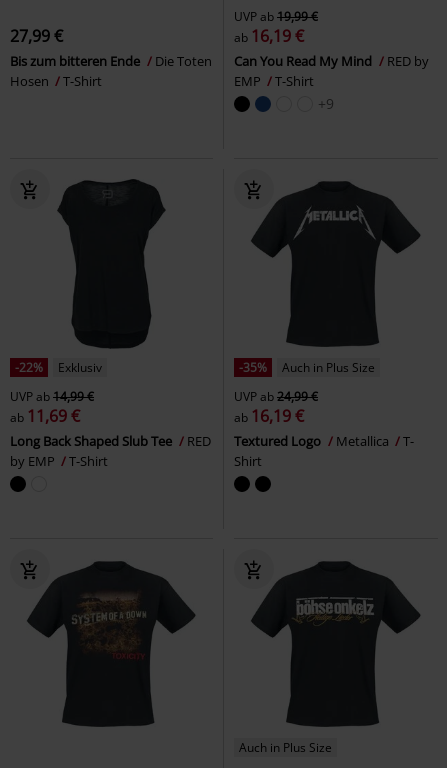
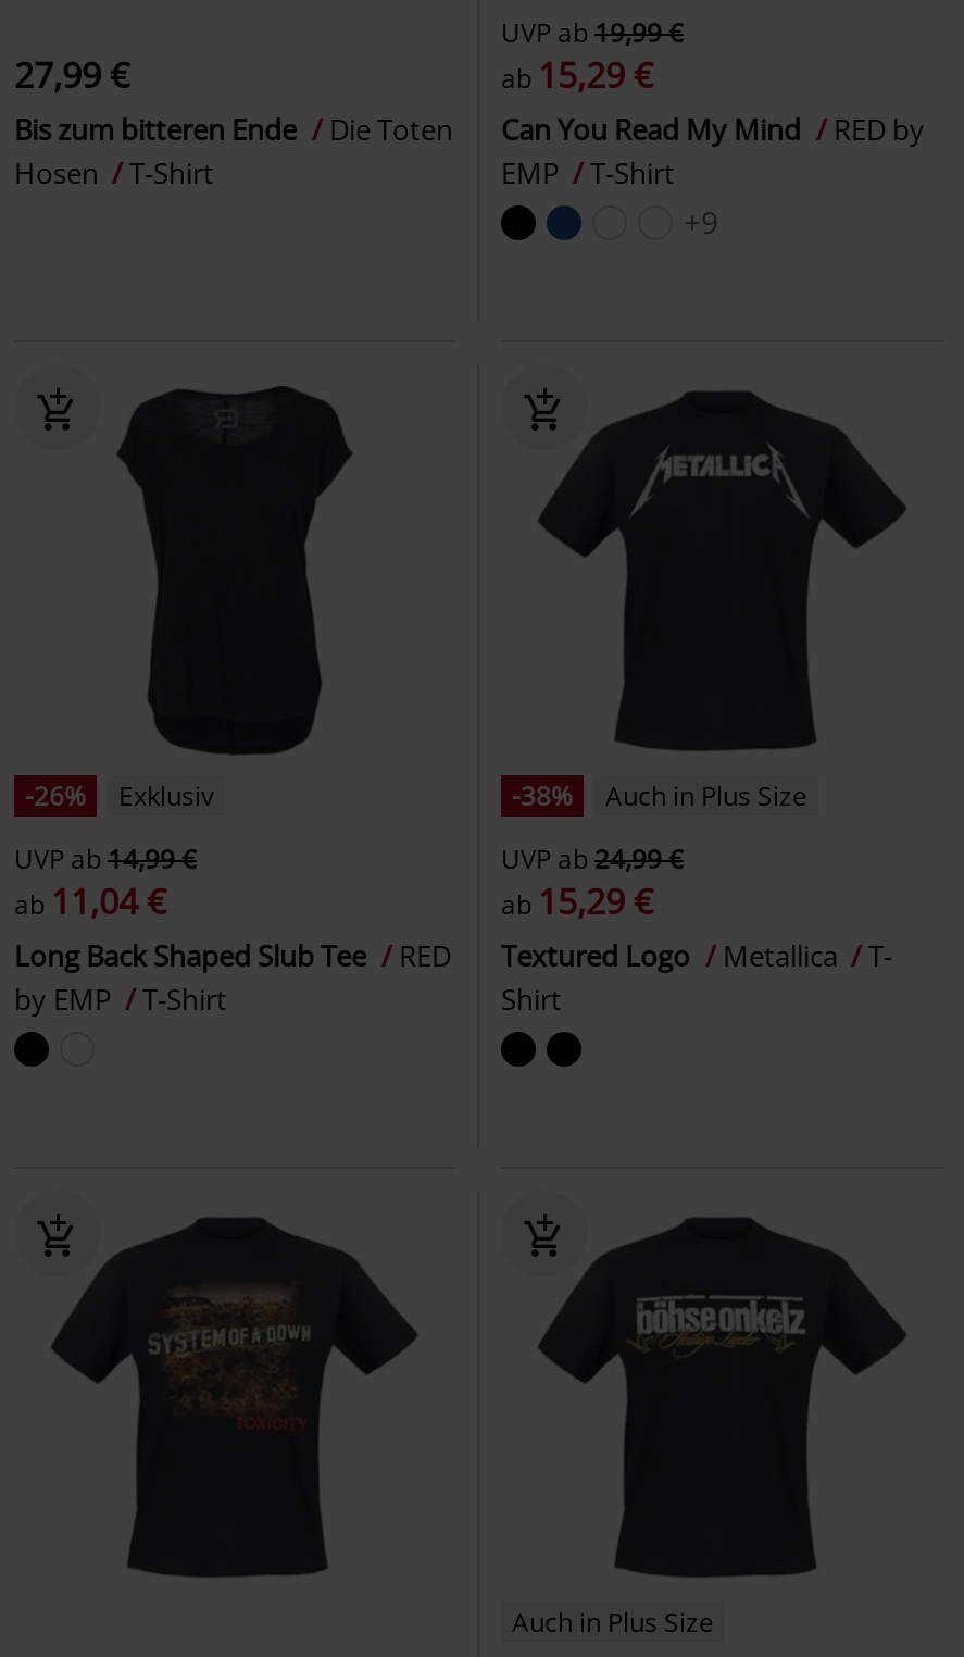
- ab 16,19 €
+ ab 15,29 €

- -22% Exklusiv
+ -26% Exklusiv

- -35% Auch in Plus Size
+ -38% Auch in Plus Size

- ab 11,69 €
+ ab 11,04 €

- ab 16,19 €
+ ab 15,29 €
